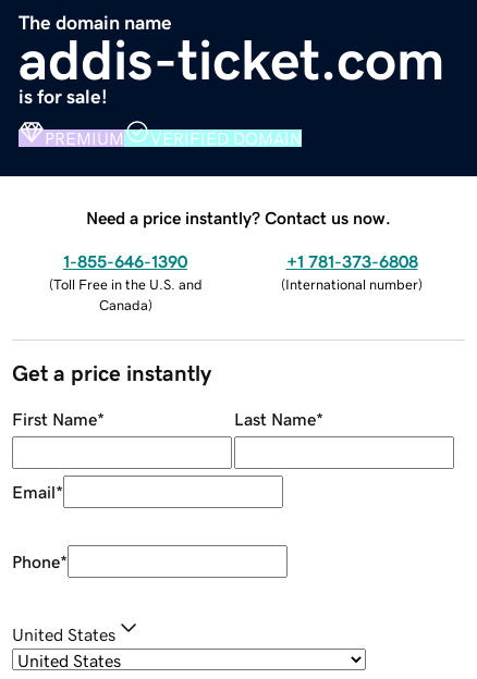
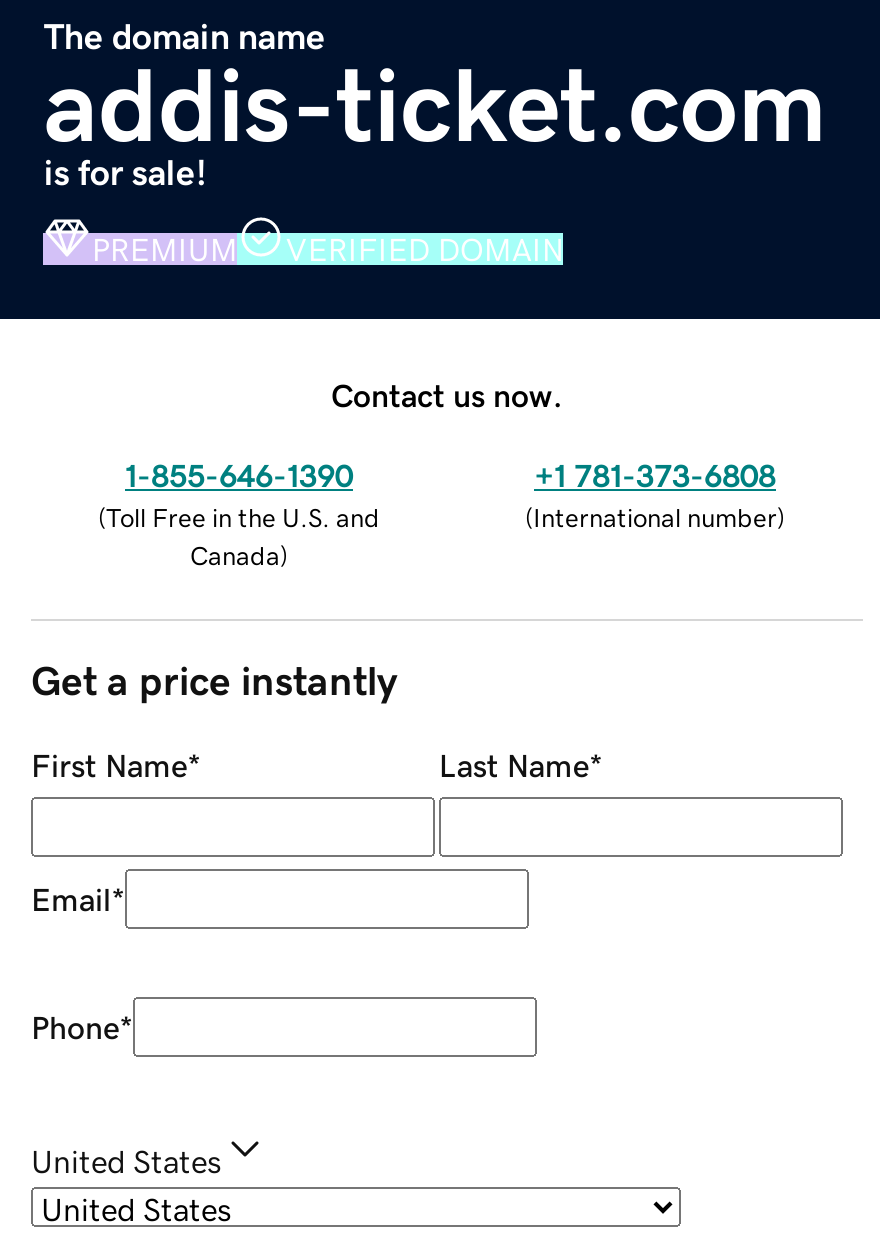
- Need a price instantly? Contact us now.
+ Contact us now.
